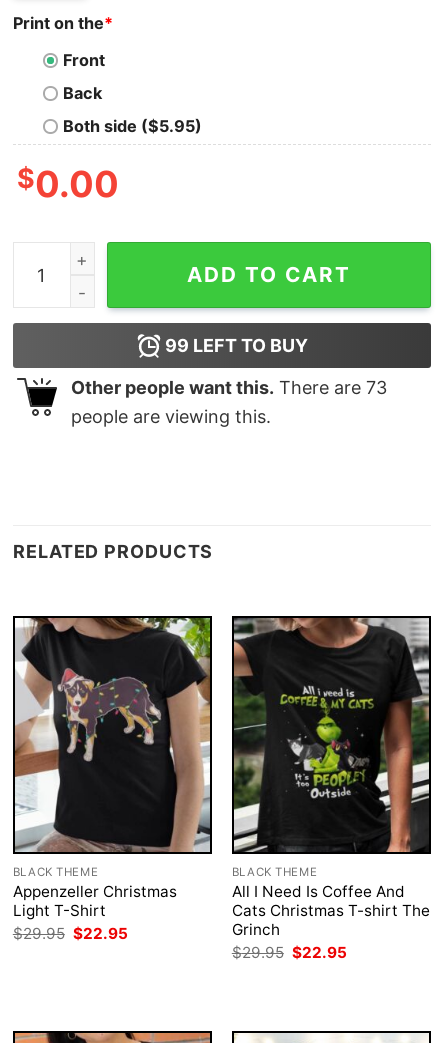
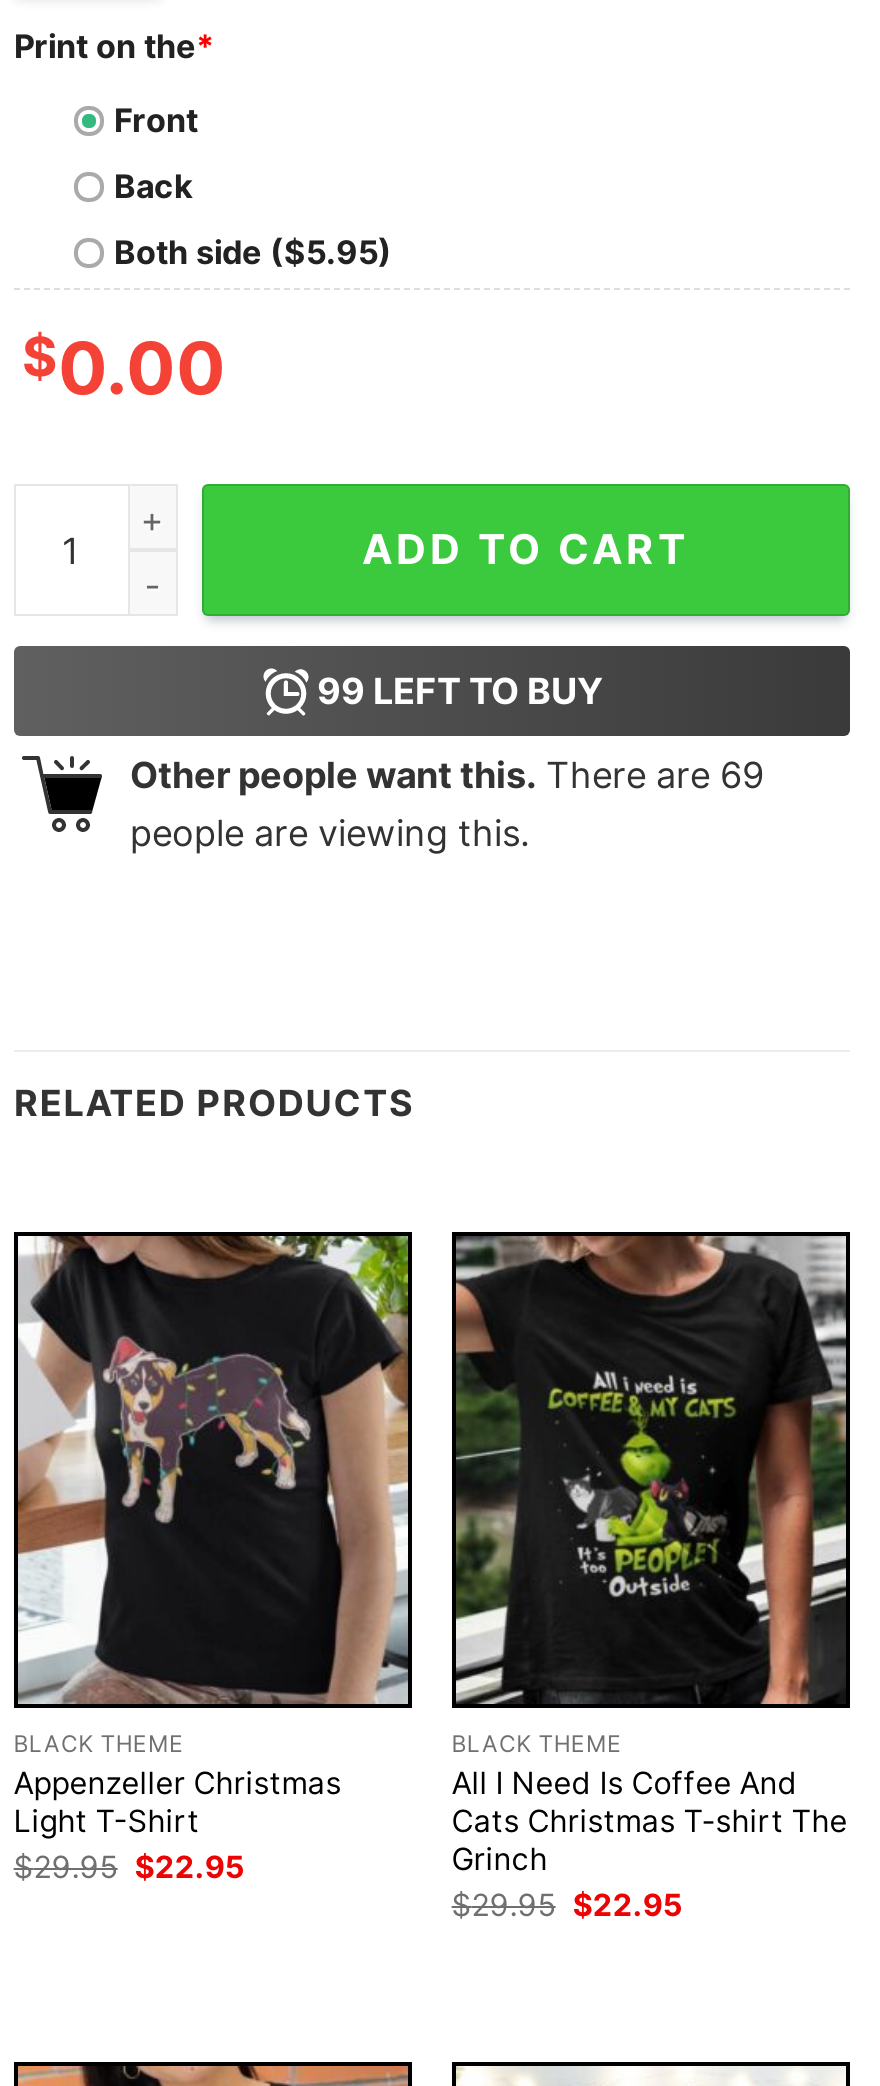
- Other people want this. There are 73
+ Other people want this. There are 69
